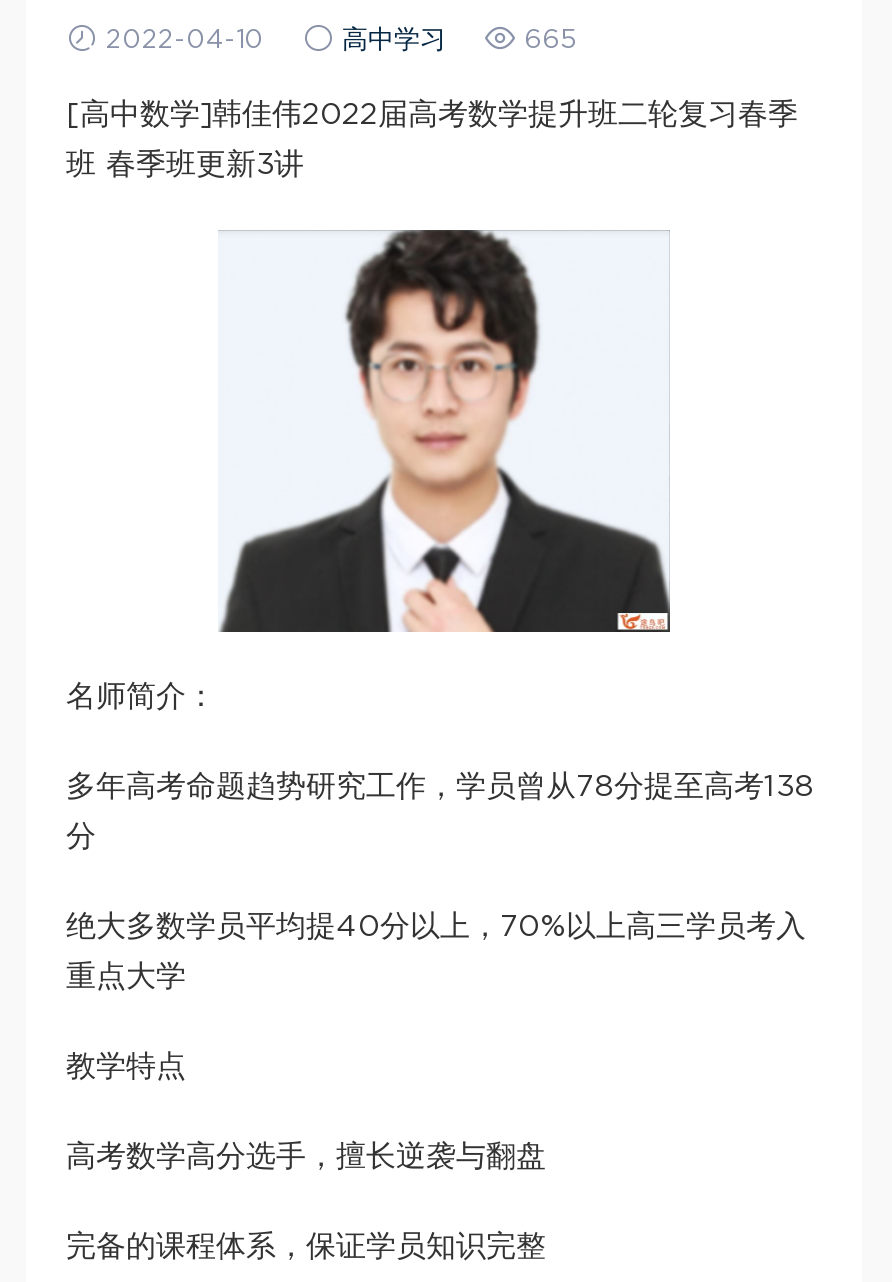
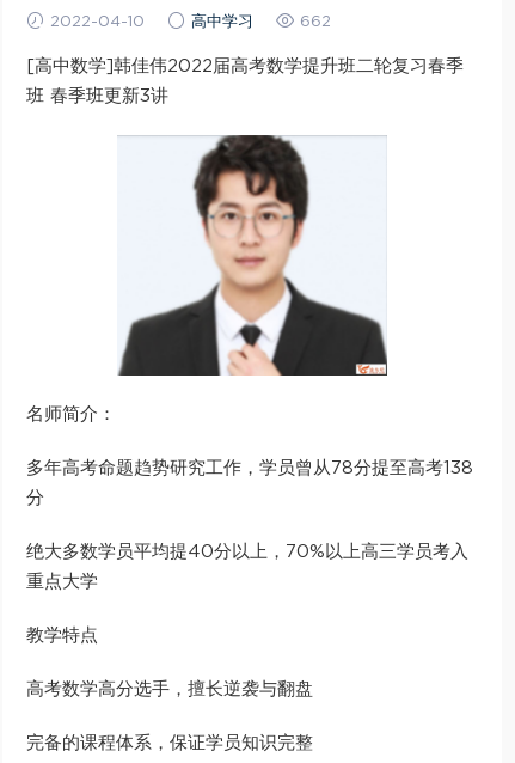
- 665
+ 662
